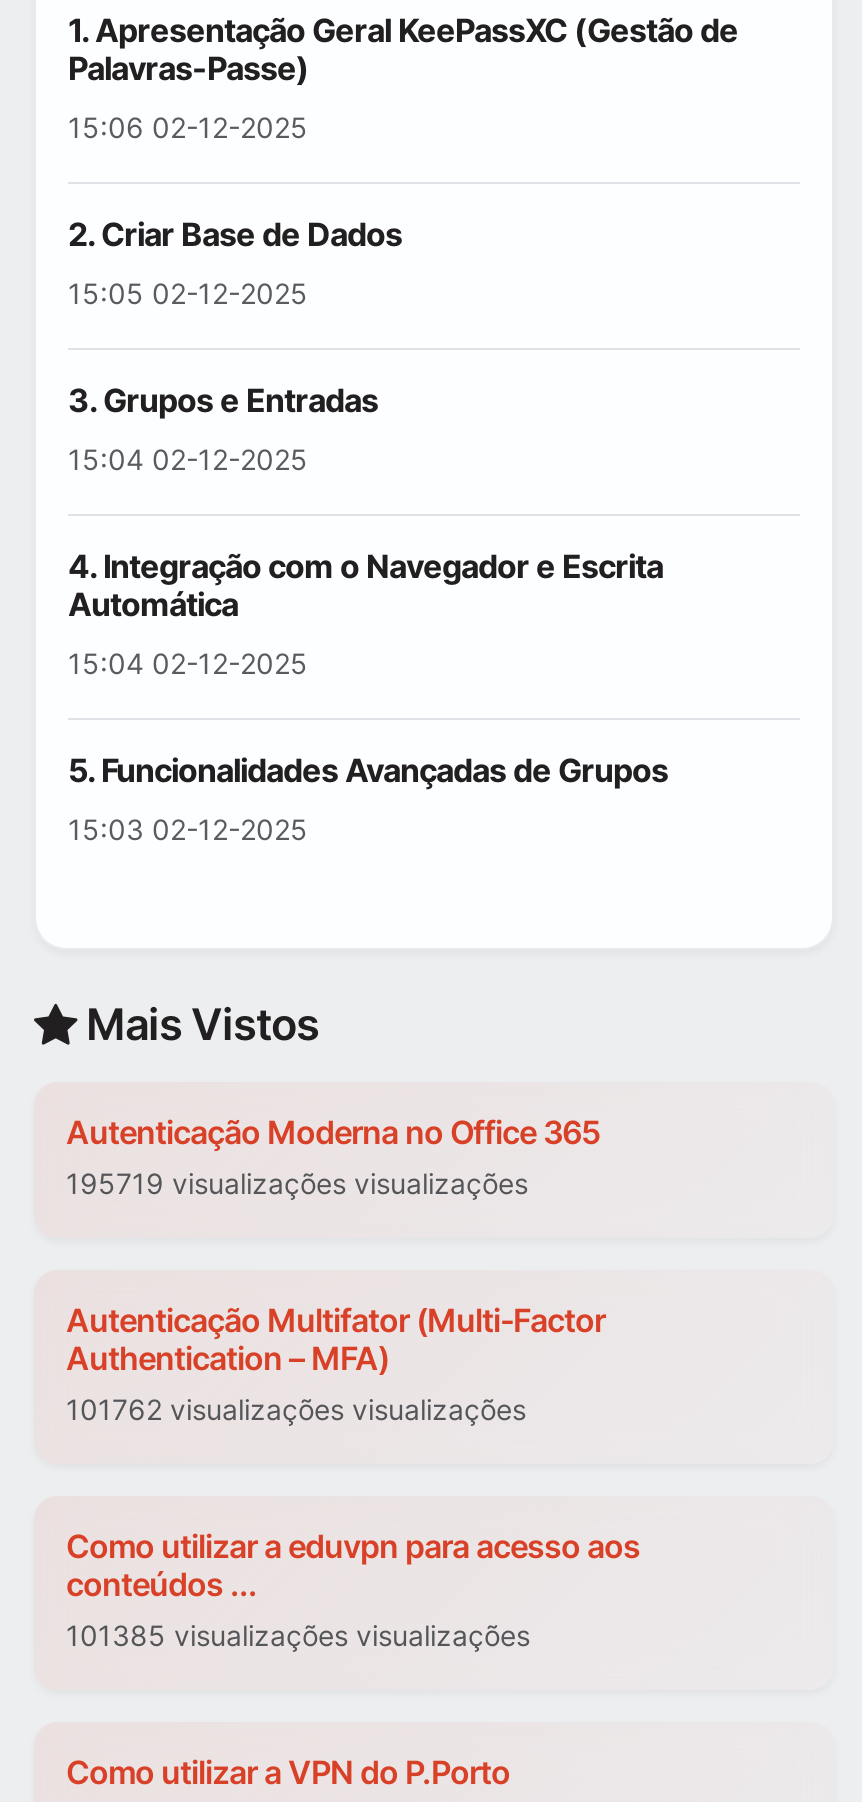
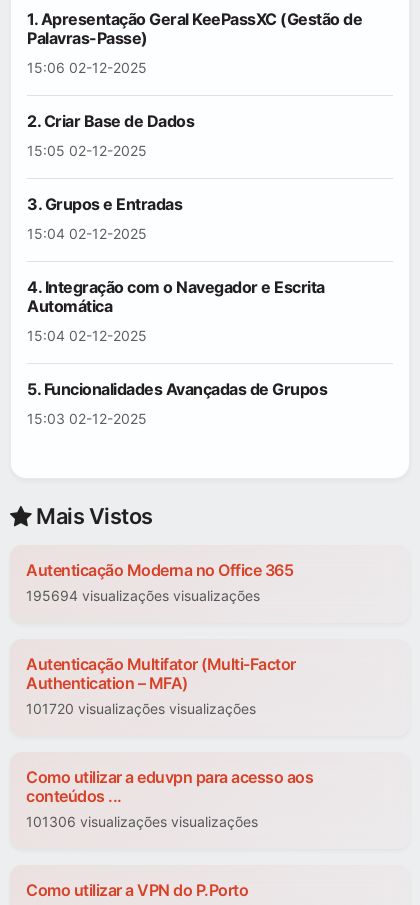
- 195719 visualizações visualizações
+ 195694 visualizações visualizações

- 101762 visualizações visualizações
+ 101720 visualizações visualizações

- 101385 visualizações visualizações
+ 101306 visualizações visualizações
